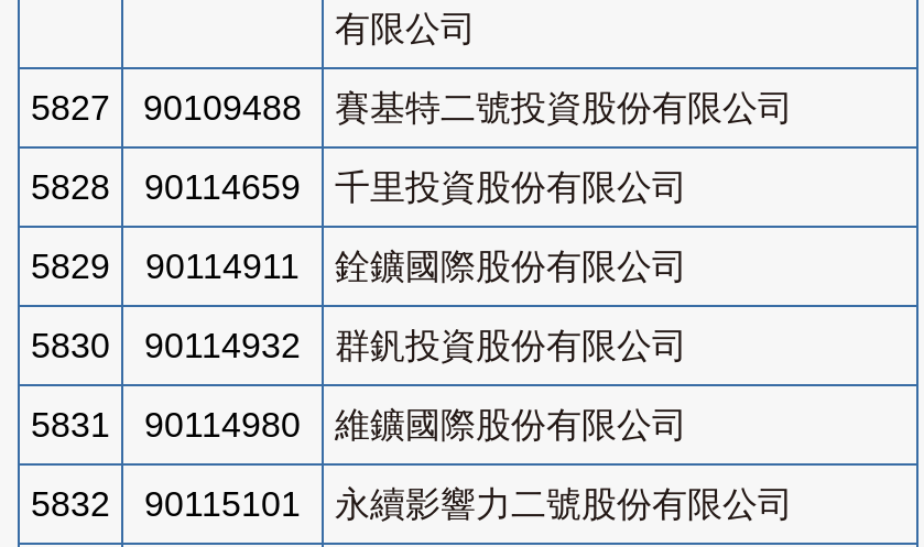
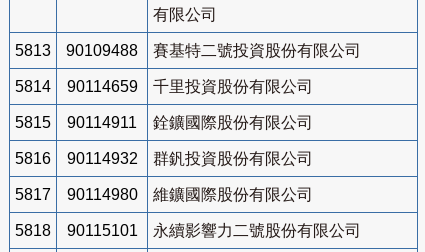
- 5827 90109488 賽基特二號投資股份有限公司
+ 5813 90109488 賽基特二號投資股份有限公司

- 5828 90114659 千里投資股份有限公司
+ 5814 90114659 千里投資股份有限公司

- 5829
+ 5815

- 5830 90114932 群釩投資股份有限公司
+ 5816 90114932 群釩投資股份有限公司

- 5831 90114980 維鑛國際股份有限公司
+ 5817 90114980 維鑛國際股份有限公司

- 5832 90115101 永續影響力二號股份有限公司
+ 5818 90115101 永續影響力二號股份有限公司
